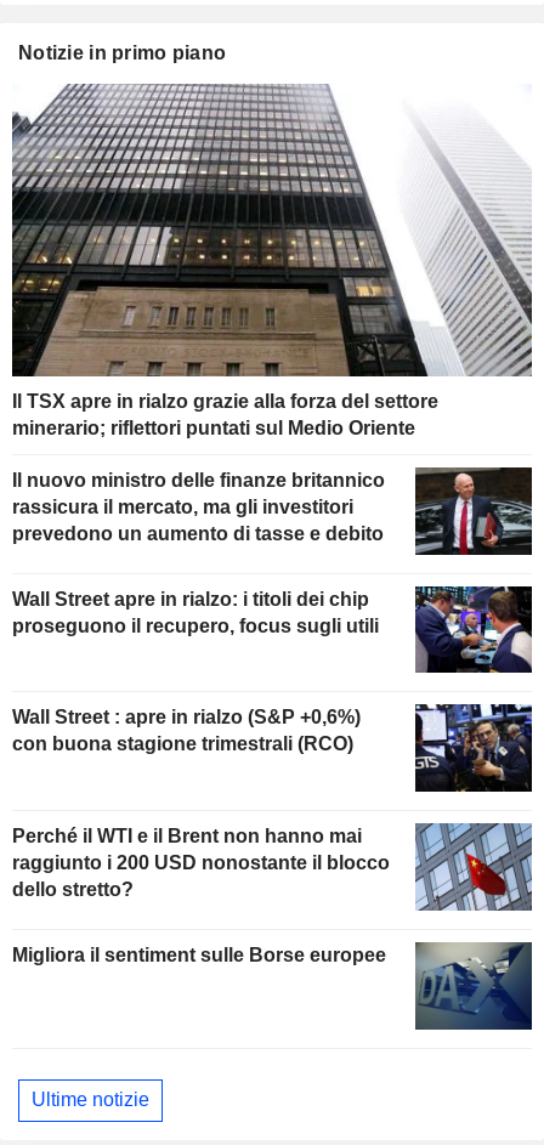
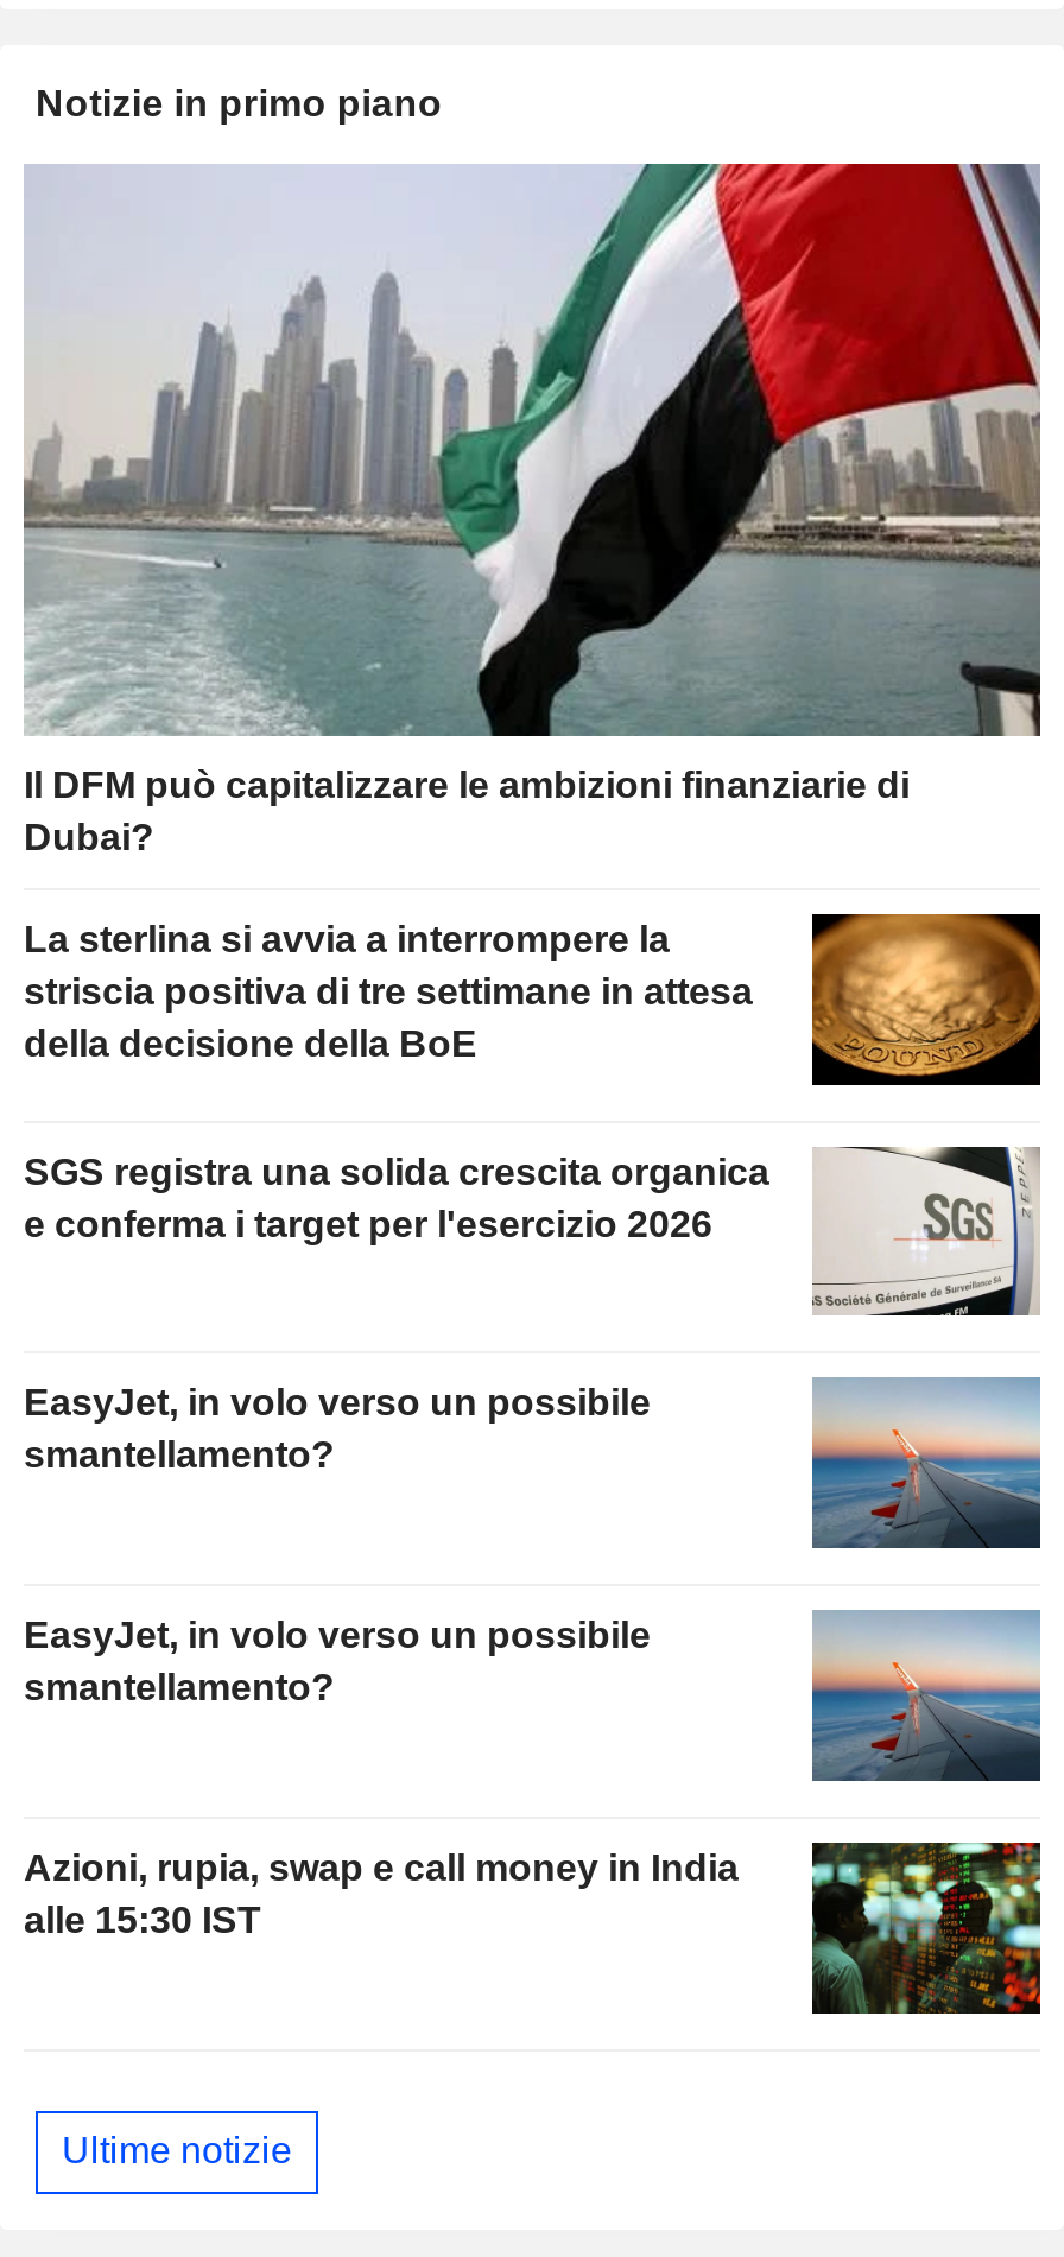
- [image]
- Il TSX apre in rialzo grazie alla forza del settore
- minerario; riflettori puntati sul Medio Oriente
+ [image]
+ Il DFM può capitalizzare le ambizioni finanziarie di
+ Dubai?

- [image]
- Il nuovo ministro delle finanze britannico
- rassicura il mercato, ma gli investitori
- prevedono un aumento di tasse e debito
+ [image]
+ La sterlina si avvia a interrompere la
+ striscia positiva di tre settimane in attesa
+ della decisione della BoE

- [image]
- Wall Street apre in rialzo: i titoli dei chip
- proseguono il recupero, focus sugli utili
+ [image]
+ SGS registra una solida crescita organica
+ e conferma i target per l'esercizio 2026

- Wall Street : apre in rialzo (S&P +0,6%)
- con buona stagione trimestrali (RCO)
+ EasyJet, in volo verso un possibile
+ smantellamento?

- [image]
+ [image]

- Perché il WTI e il Brent non hanno mai
- raggiunto i 200 USD nonostante il blocco
- dello stretto?
+ EasyJet, in volo verso un possibile
+ smantellamento?

- [image]
+ [image]

- [image]
- Migliora il sentiment sulle Borse europee
+ [image]
+ Azioni, rupia, swap e call money in India
+ alle 15:30 IST
